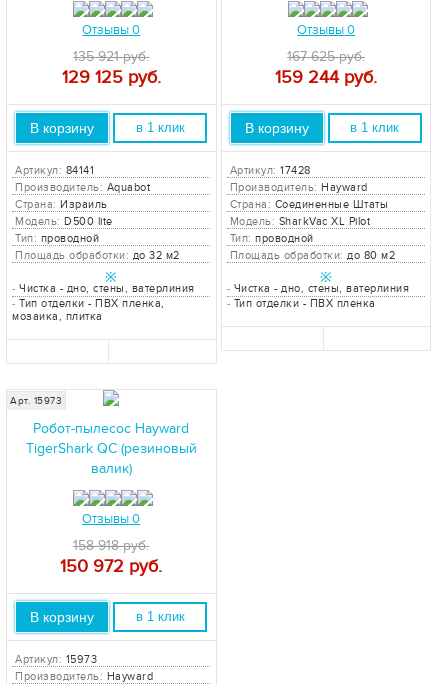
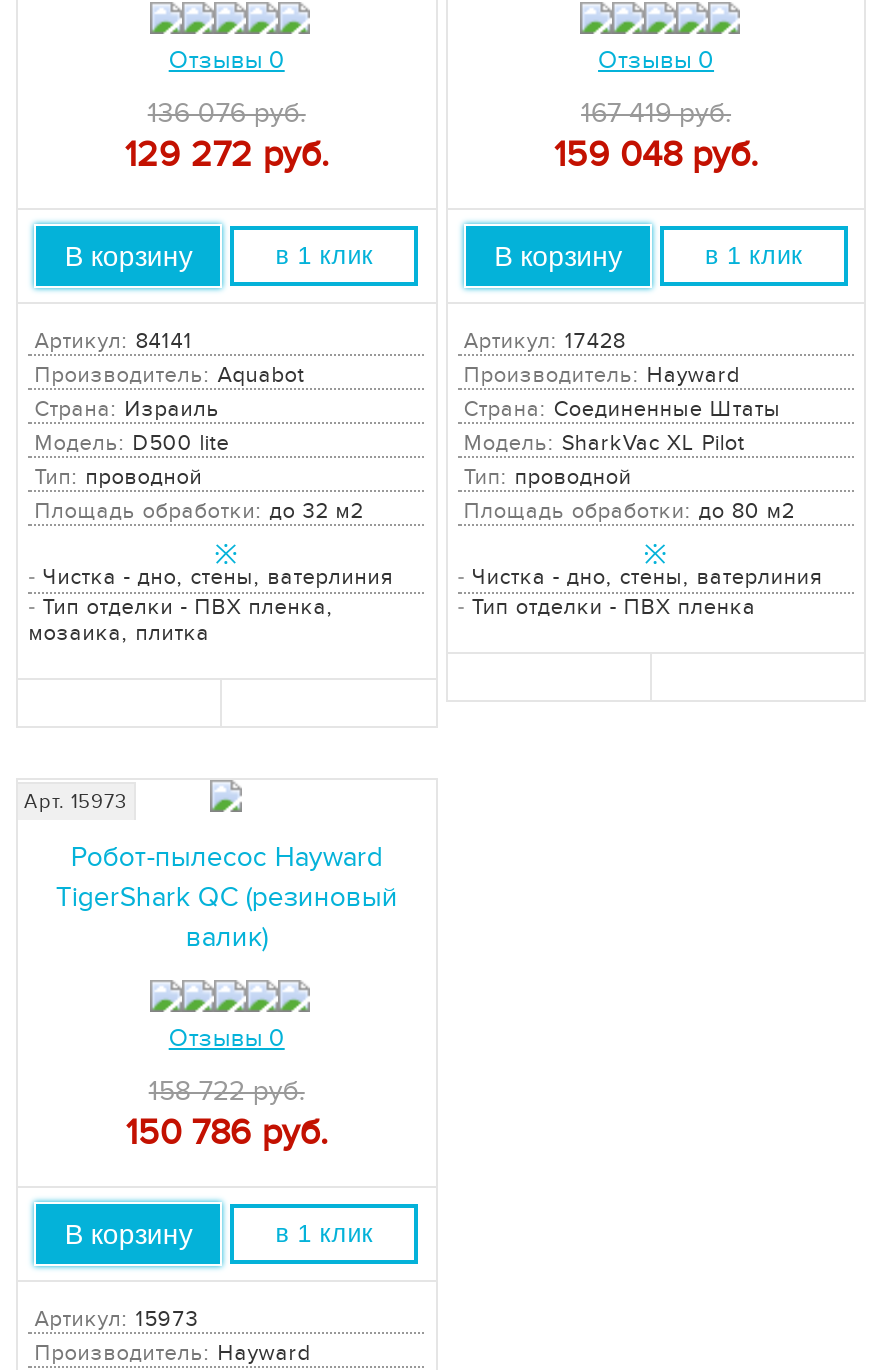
- 135 921 руб.
+ 136 076 руб.

- 167 625 руб.
+ 167 419 руб.

- 129 125 руб.
+ 129 272 руб.

- 159 244 руб.
+ 159 048 руб.

- 158 918 руб.
+ 158 722 руб.

- 150 972 руб.
+ 150 786 руб.
